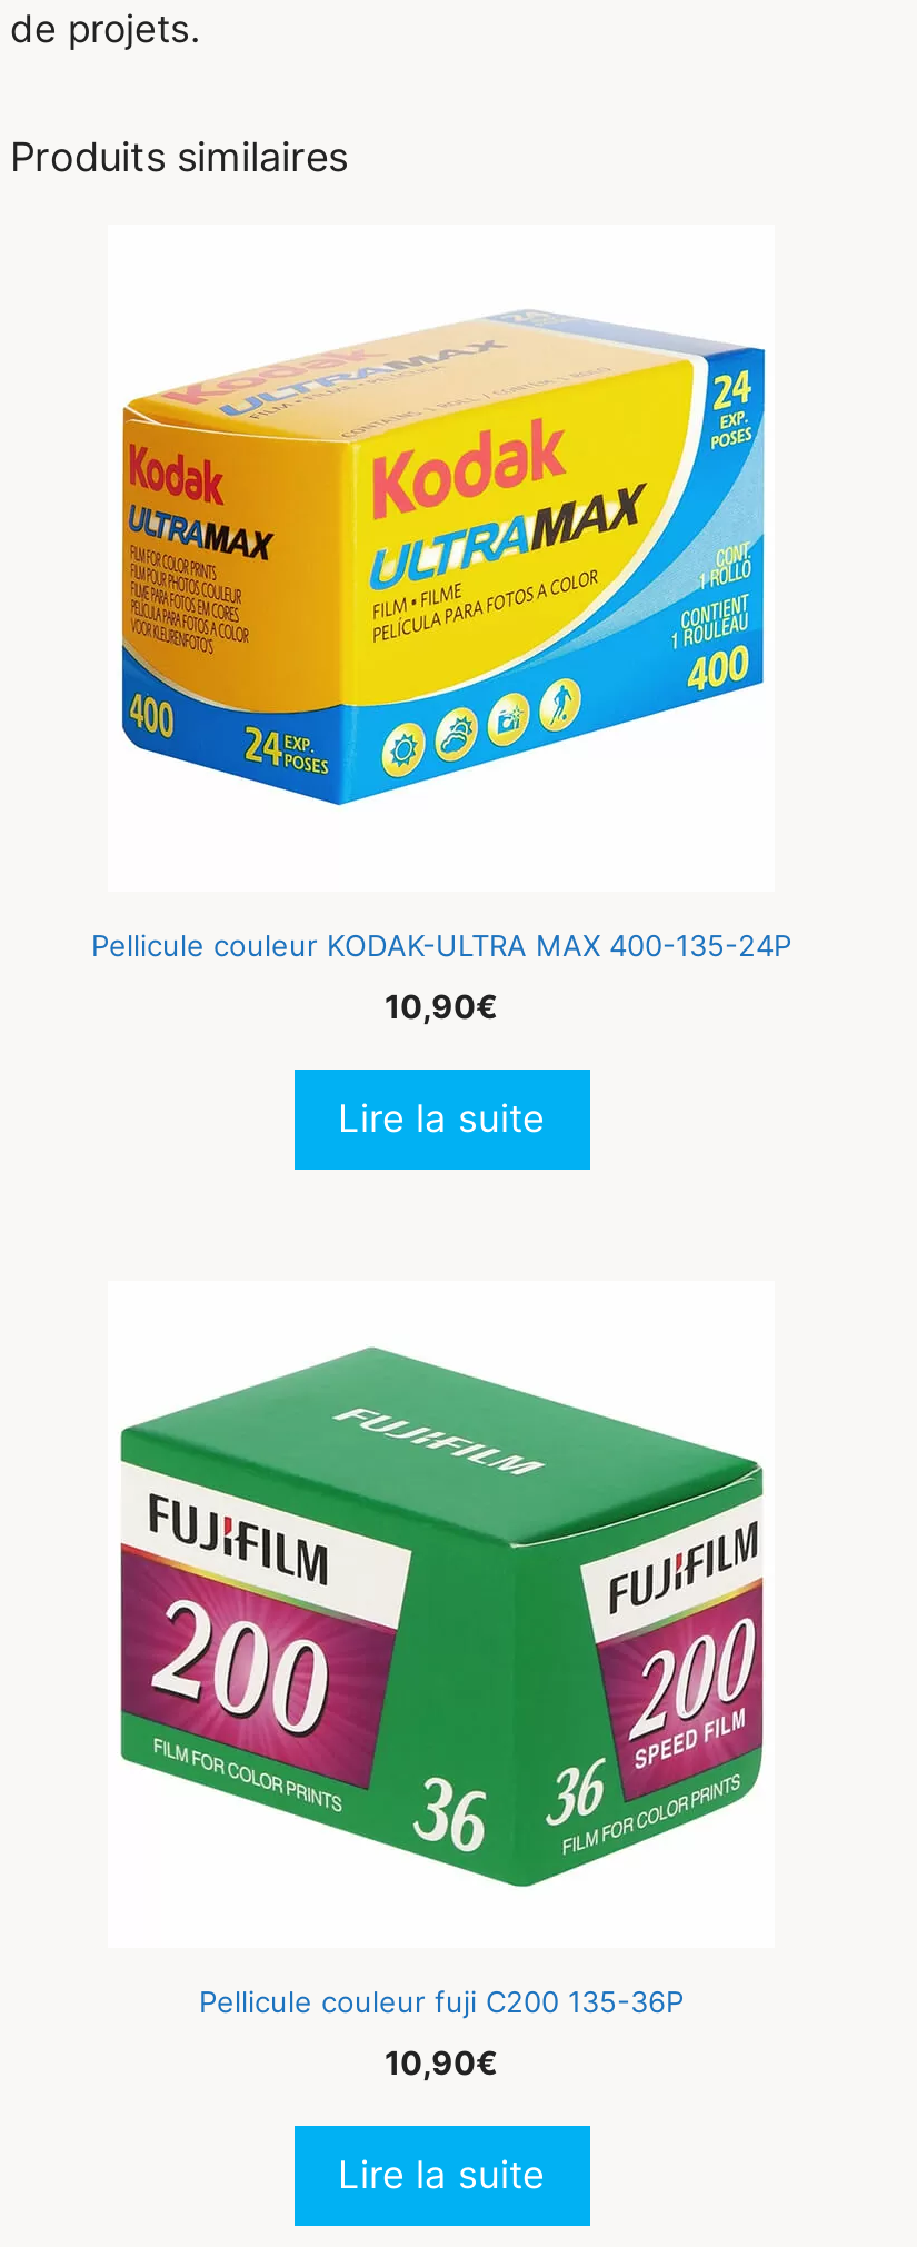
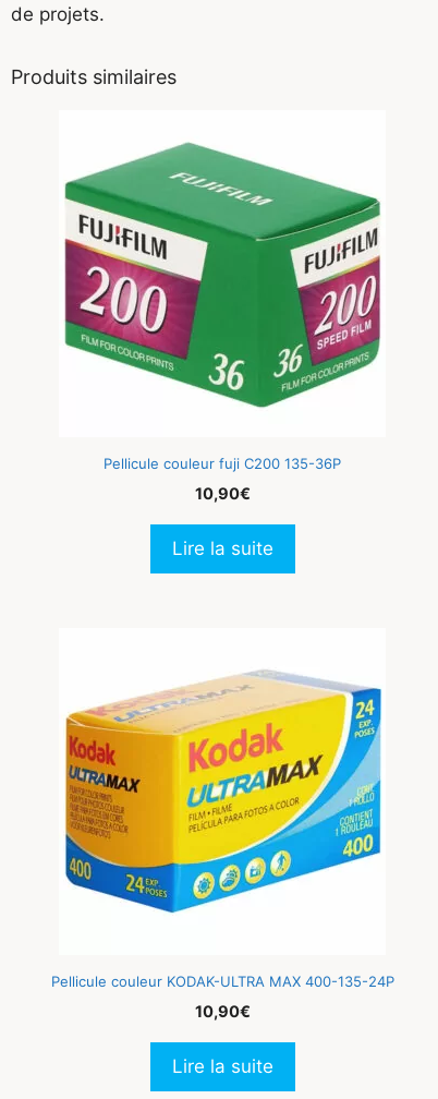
moved down: [image]

moved down: Pellicule couleur KODAK-ULTRA MAX 400-135-24P

moved up: [image]

moved up: Pellicule couleur fuji C200 135-36P
